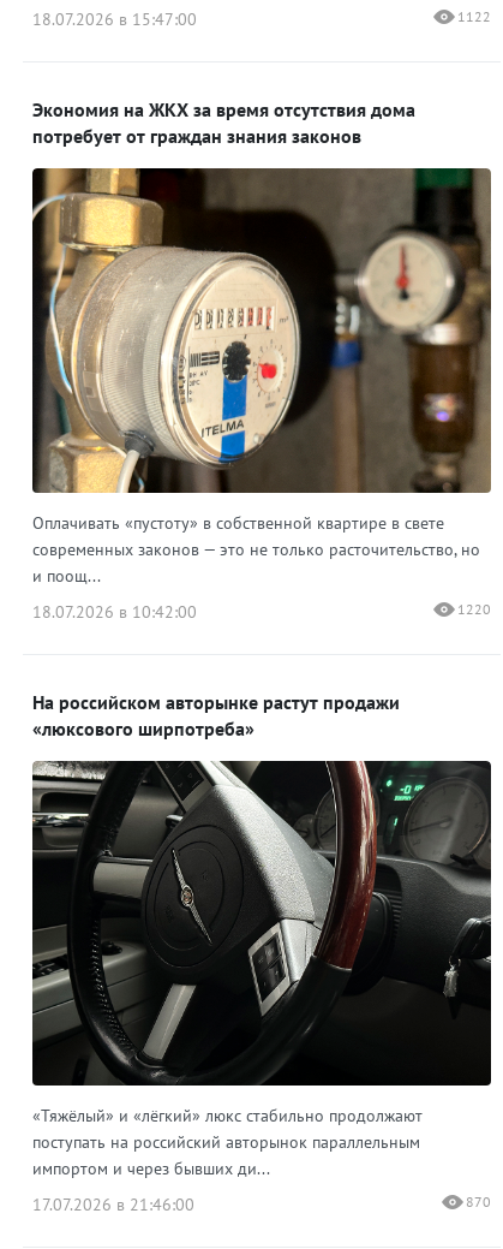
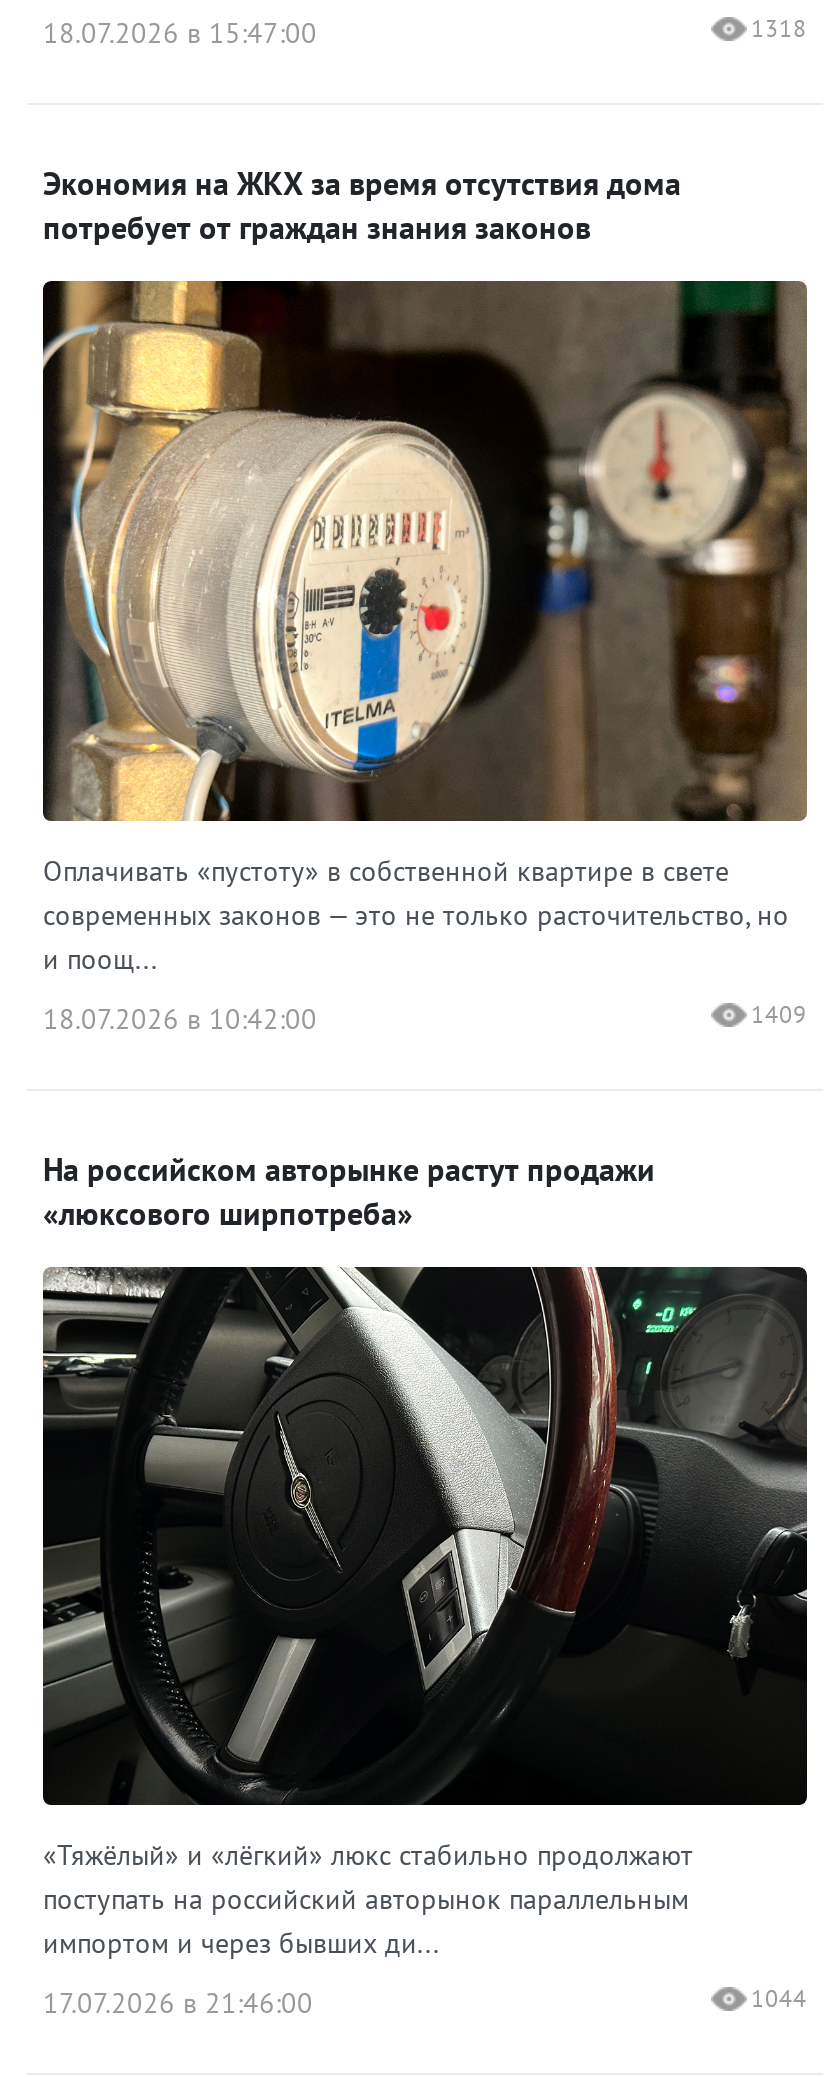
- 1122
+ 1318

- 1220
+ 1409

- 870
+ 1044
